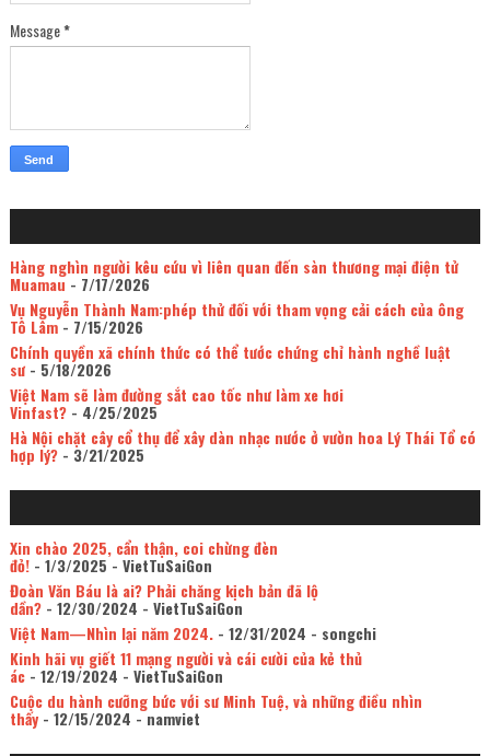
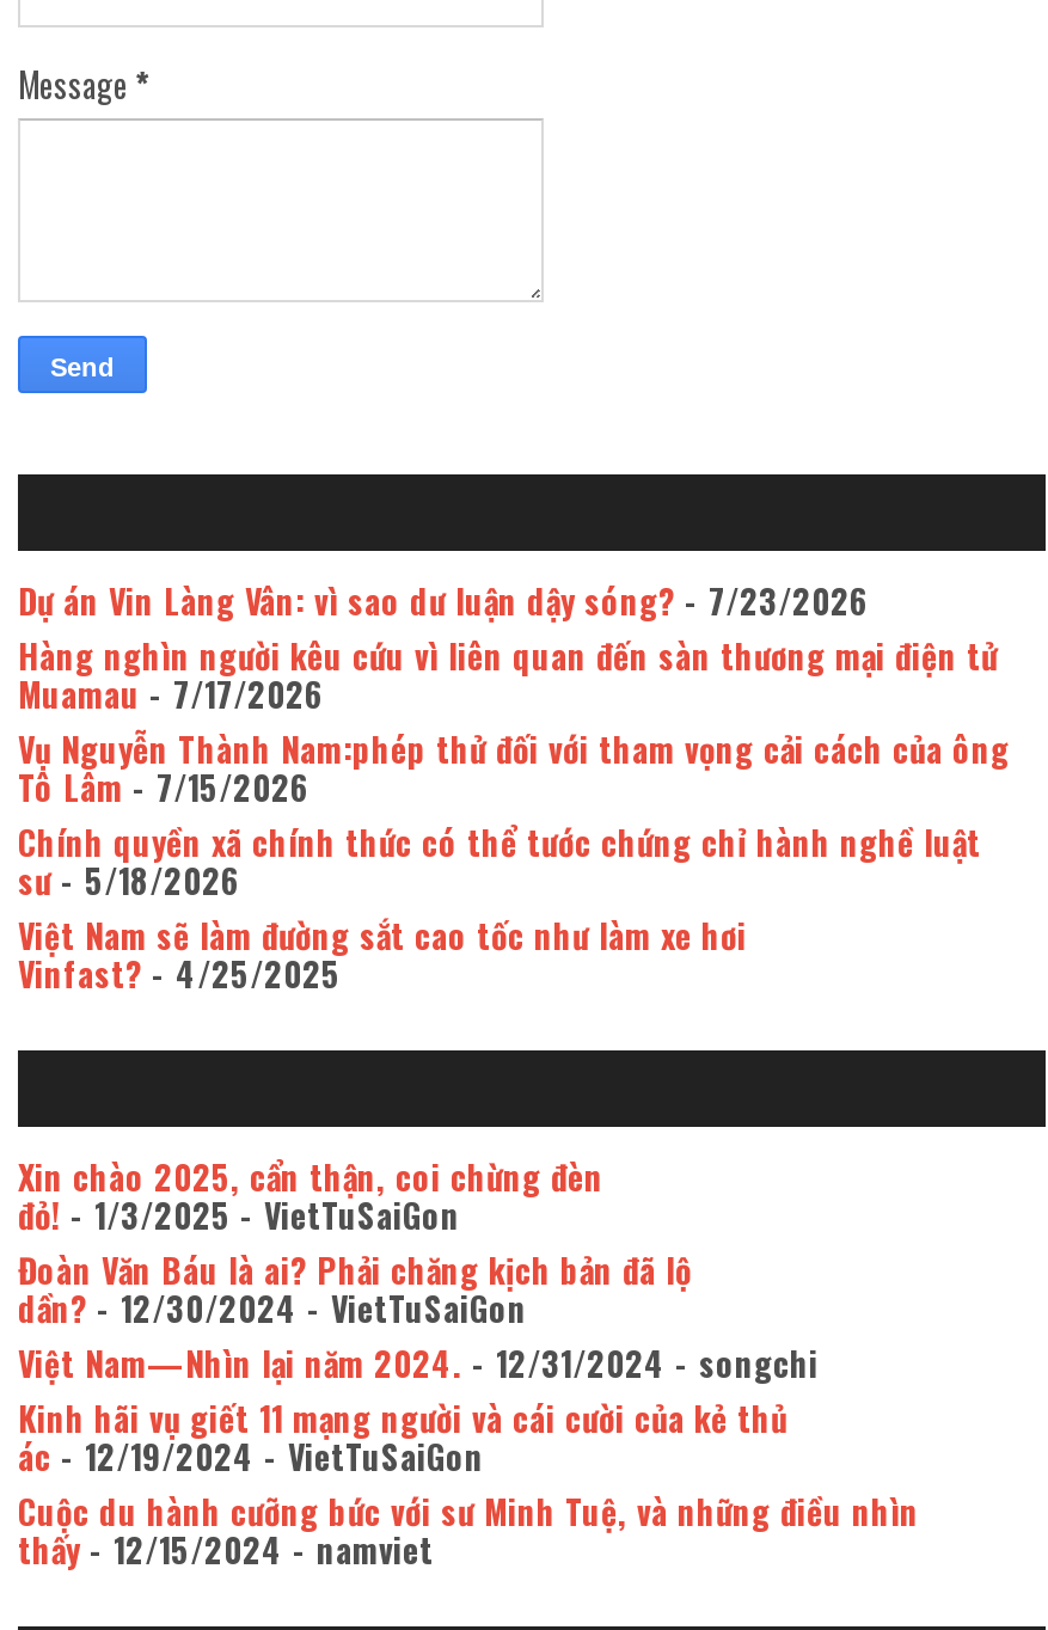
+ Dự án Vin Làng Vân: vì sao dư luận dậy sóng? - 7/23/2026

moved down: Hàng nghìn người kêu cứu vì liên quan đến sàn thương mại điện tử | Muamau- 7/17/2026 | Vụ Nguyễn Thành Nam:phép thử đối với tham vọng cải cách của ông | Tô Lâm- 7/15/2026 | Chính quyền xã chính thức có thể tước chứng chỉ hành nghề luật | sư- 5/18/2026 | Việt Nam sẽ làm đường sắt cao tốc như làm xe hơi | Vinfast?- 4/25/2025

- Hà Nội chặt cây cổ thụ để xây dàn nhạc nước ở vườn hoa Lý Thái Tổ có
- hợp lý?- 3/21/2025
